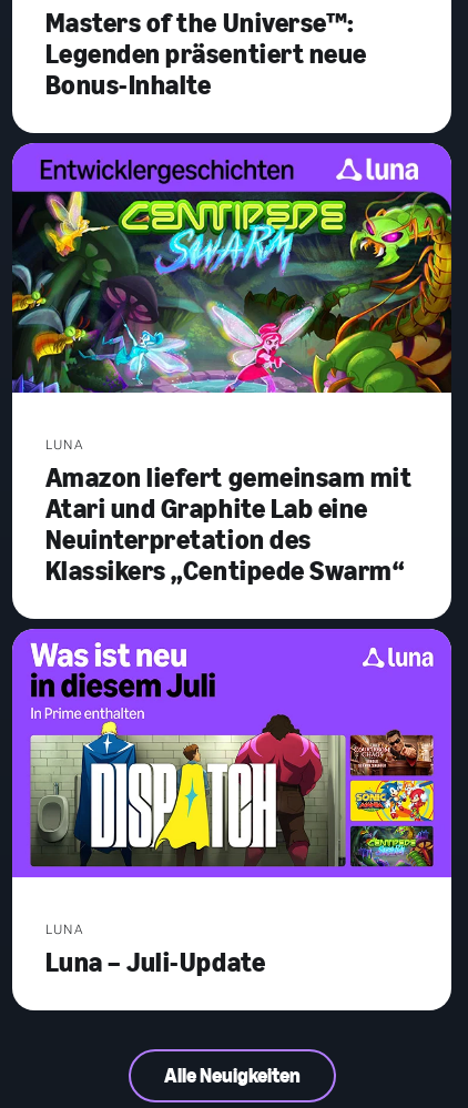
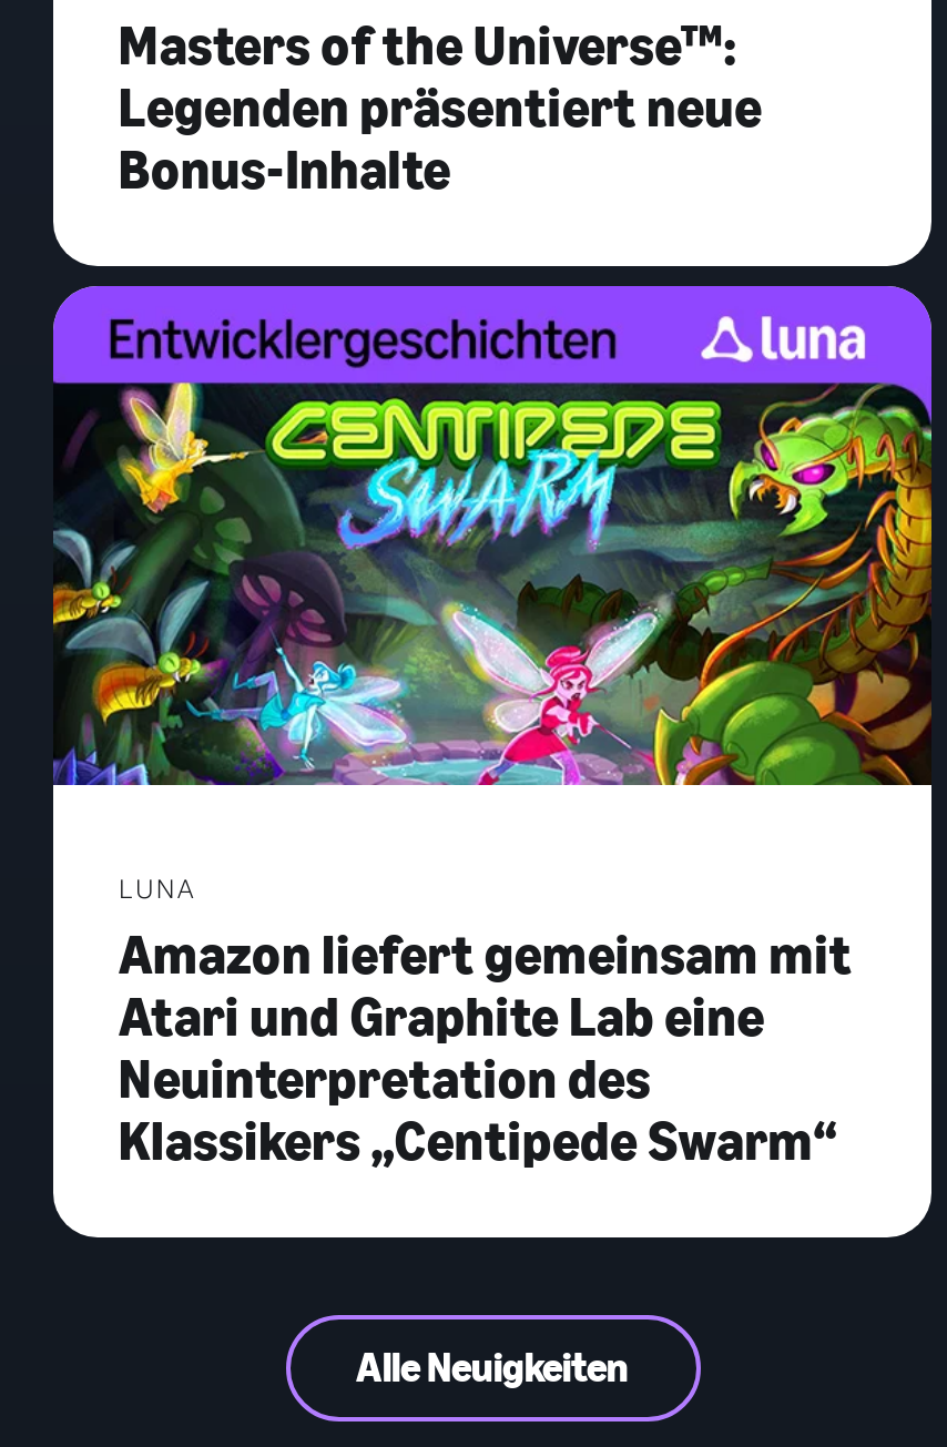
- [image]
- LUNA
- Luna – Juli-Update
